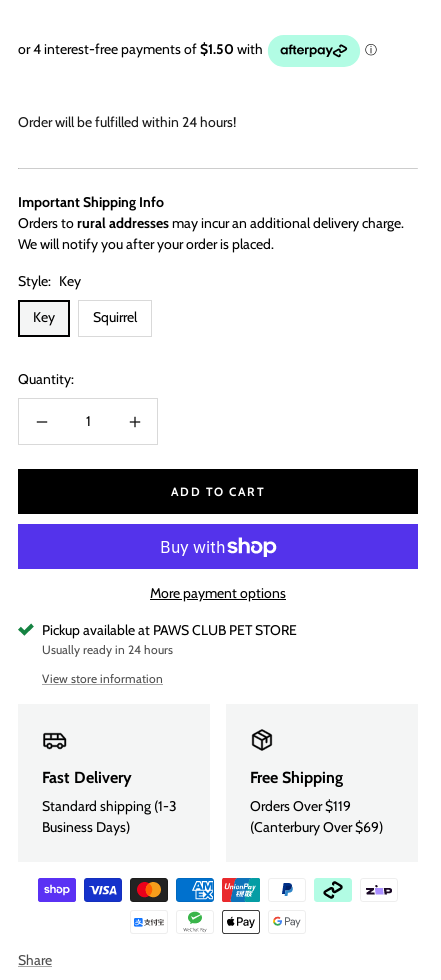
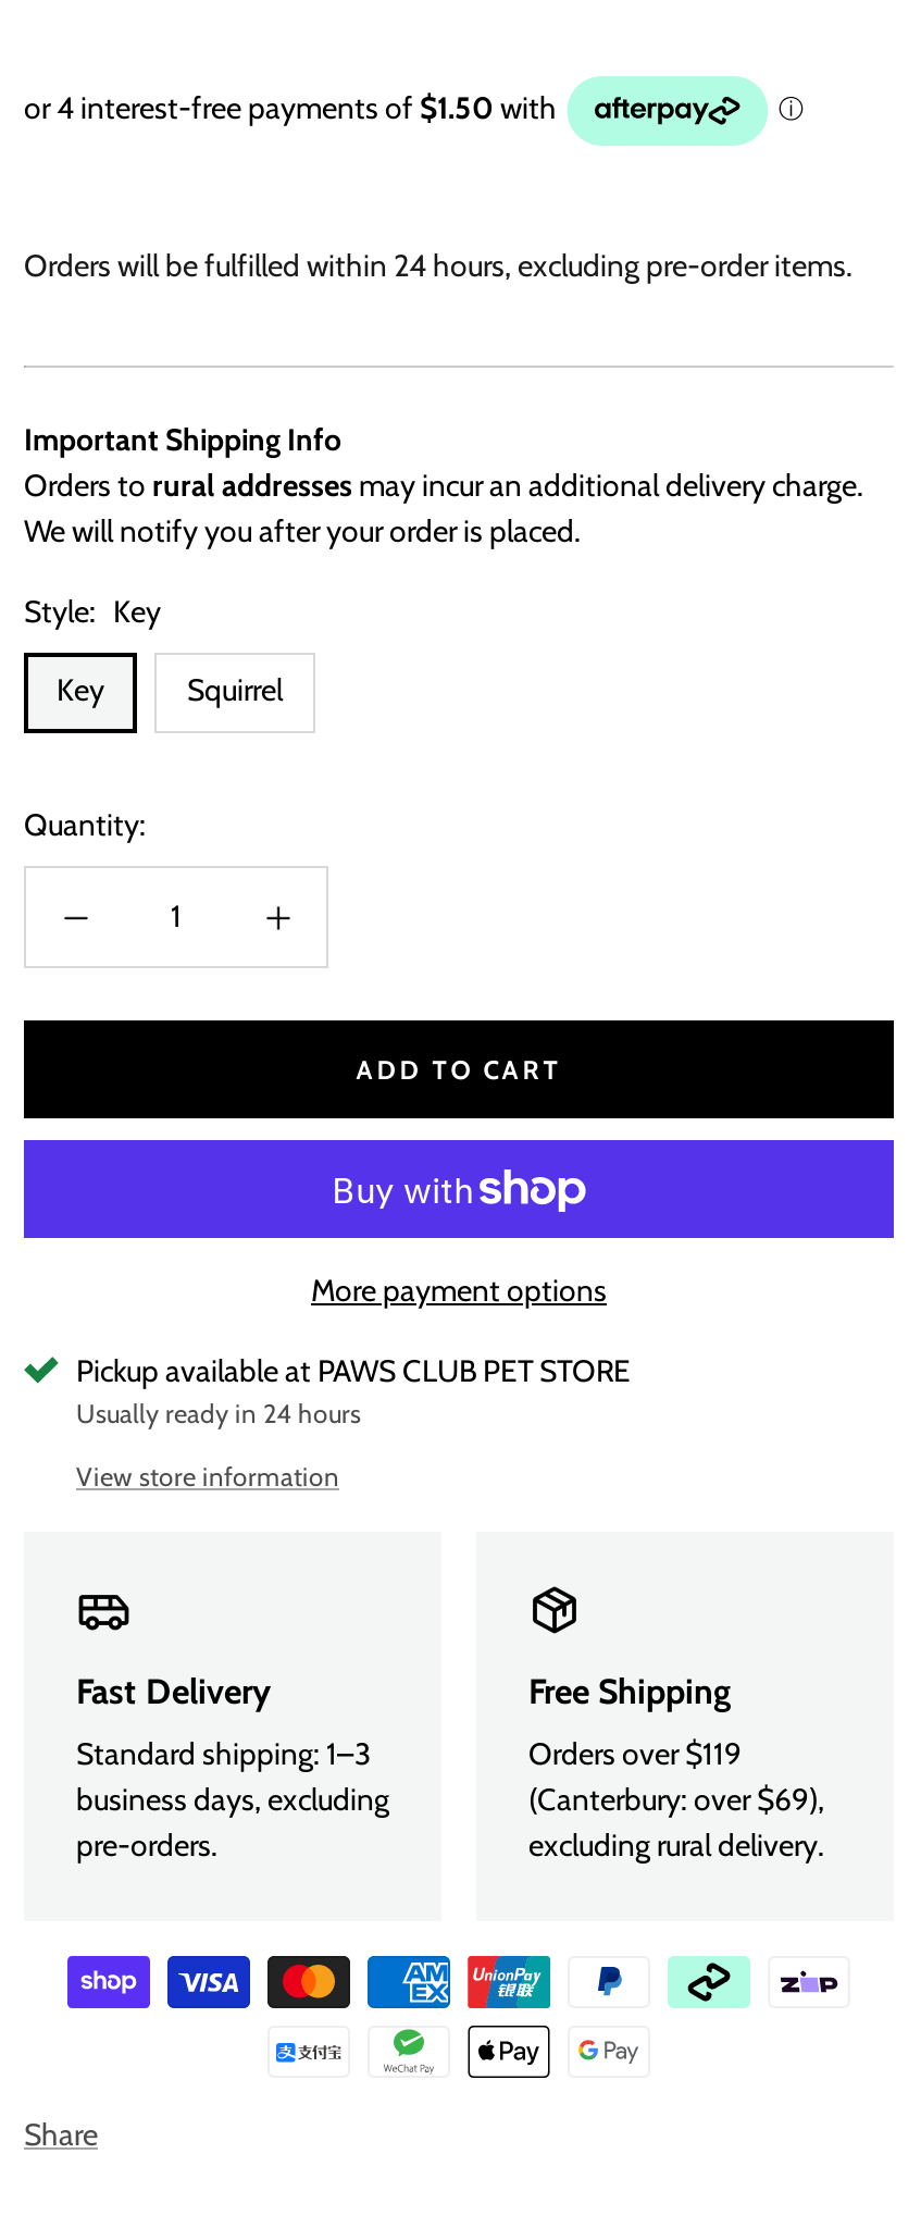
- Order will be fulfilled within 24 hours!
+ Orders will be fulfilled within 24 hours, excluding pre-order items.

- Standard shipping (1-3
- Business Days)
+ Standard shipping: 1–3
+ business days, excluding
+ pre-orders.

- Orders Over $119
- (Canterbury Over $69)
+ Orders over $119
+ (Canterbury: over $69),
+ excluding rural delivery.
